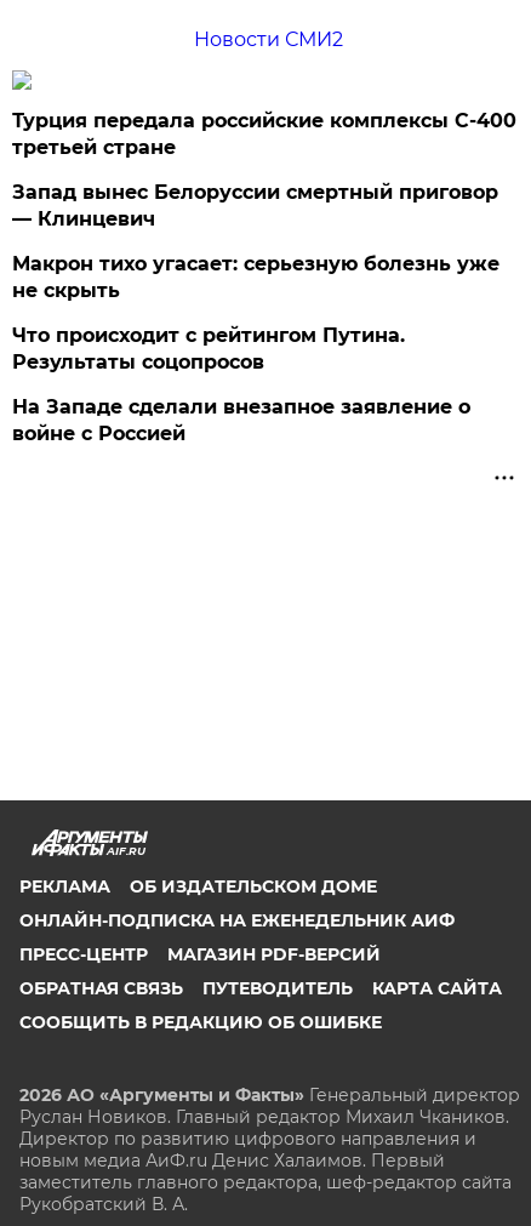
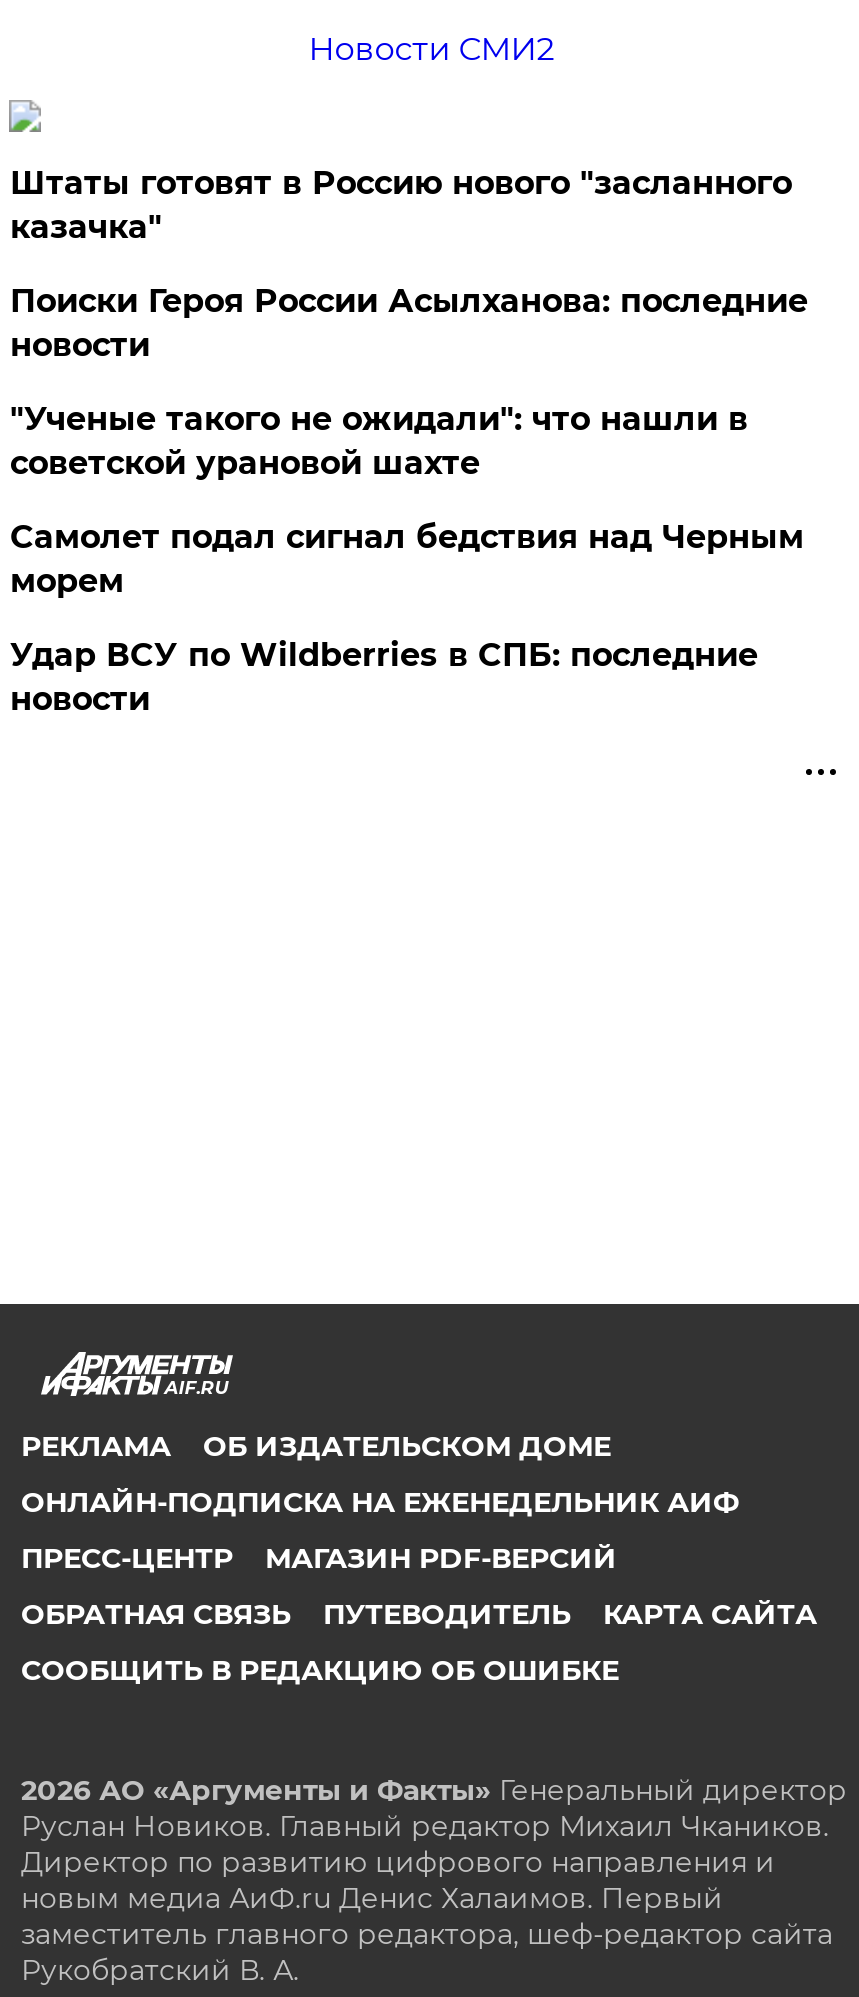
- Турция передала российские комплексы С-400
- третьей стране
+ Штаты готовят в Россию нового "засланного
+ казачка"

- Запад вынес Белоруссии смертный приговор
- — Клинцевич
+ Поиски Героя России Асылханова: последние
+ новости

- Макрон тихо угасает: серьезную болезнь уже
- не скрыть
+ "Ученые такого не ожидали": что нашли в
+ советской урановой шахте

- Что происходит с рейтингом Путина.
- Результаты соцопросов
+ Самолет подал сигнал бедствия над Черным
+ морем

- На Западе сделали внезапное заявление о
- войне с Россией
+ Удар ВСУ по Wildberries в СПБ: последние
+ новости
